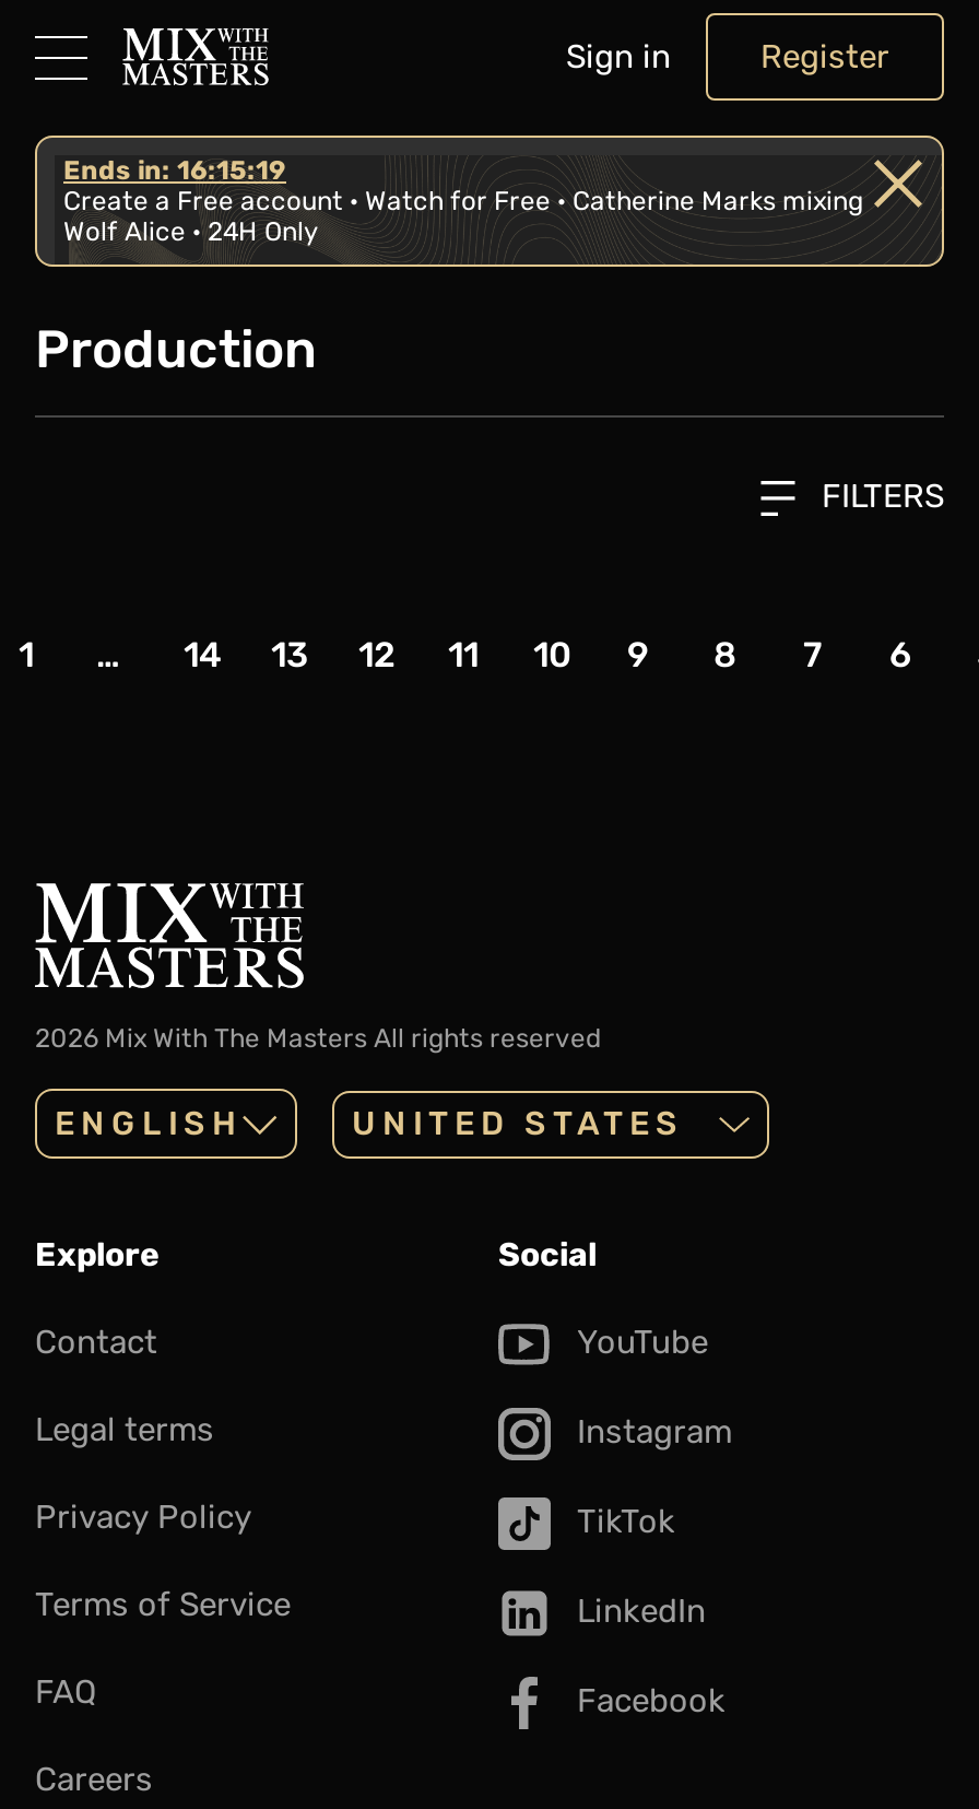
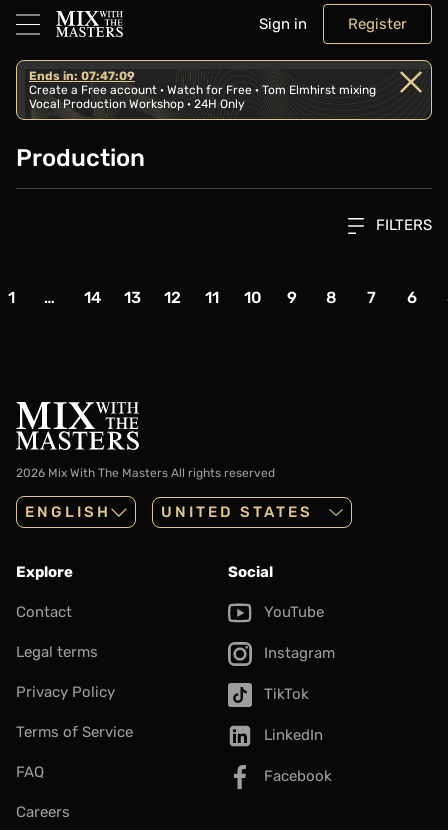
- Ends in: 16:15:19
- Create a Free account · Watch for Free · Catherine Marks mixing
- Wolf Alice · 24H Only
+ Ends in: 07:47:09
+ Create a Free account · Watch for Free · Tom Elmhirst mixing
+ Vocal Production Workshop · 24H Only
